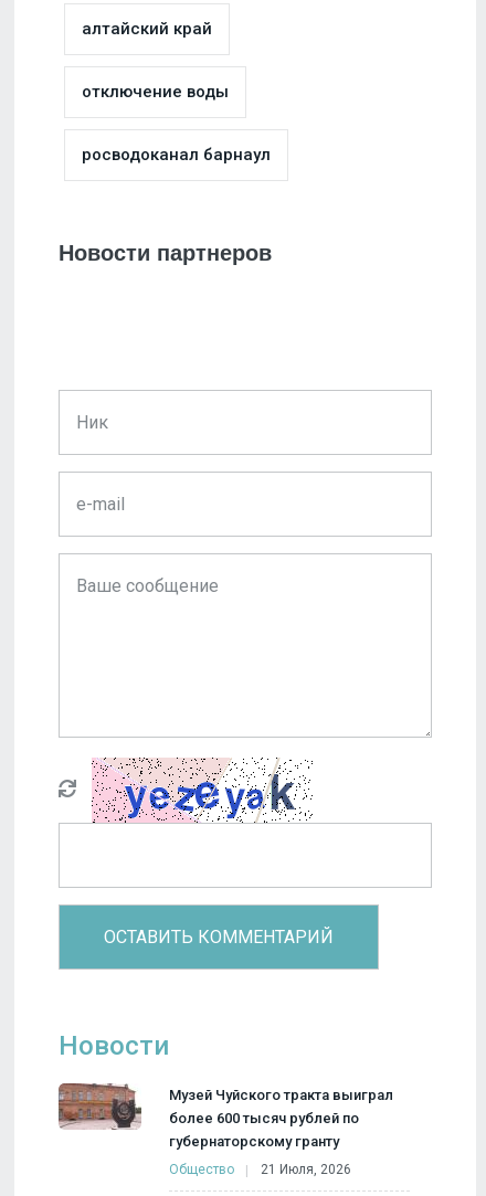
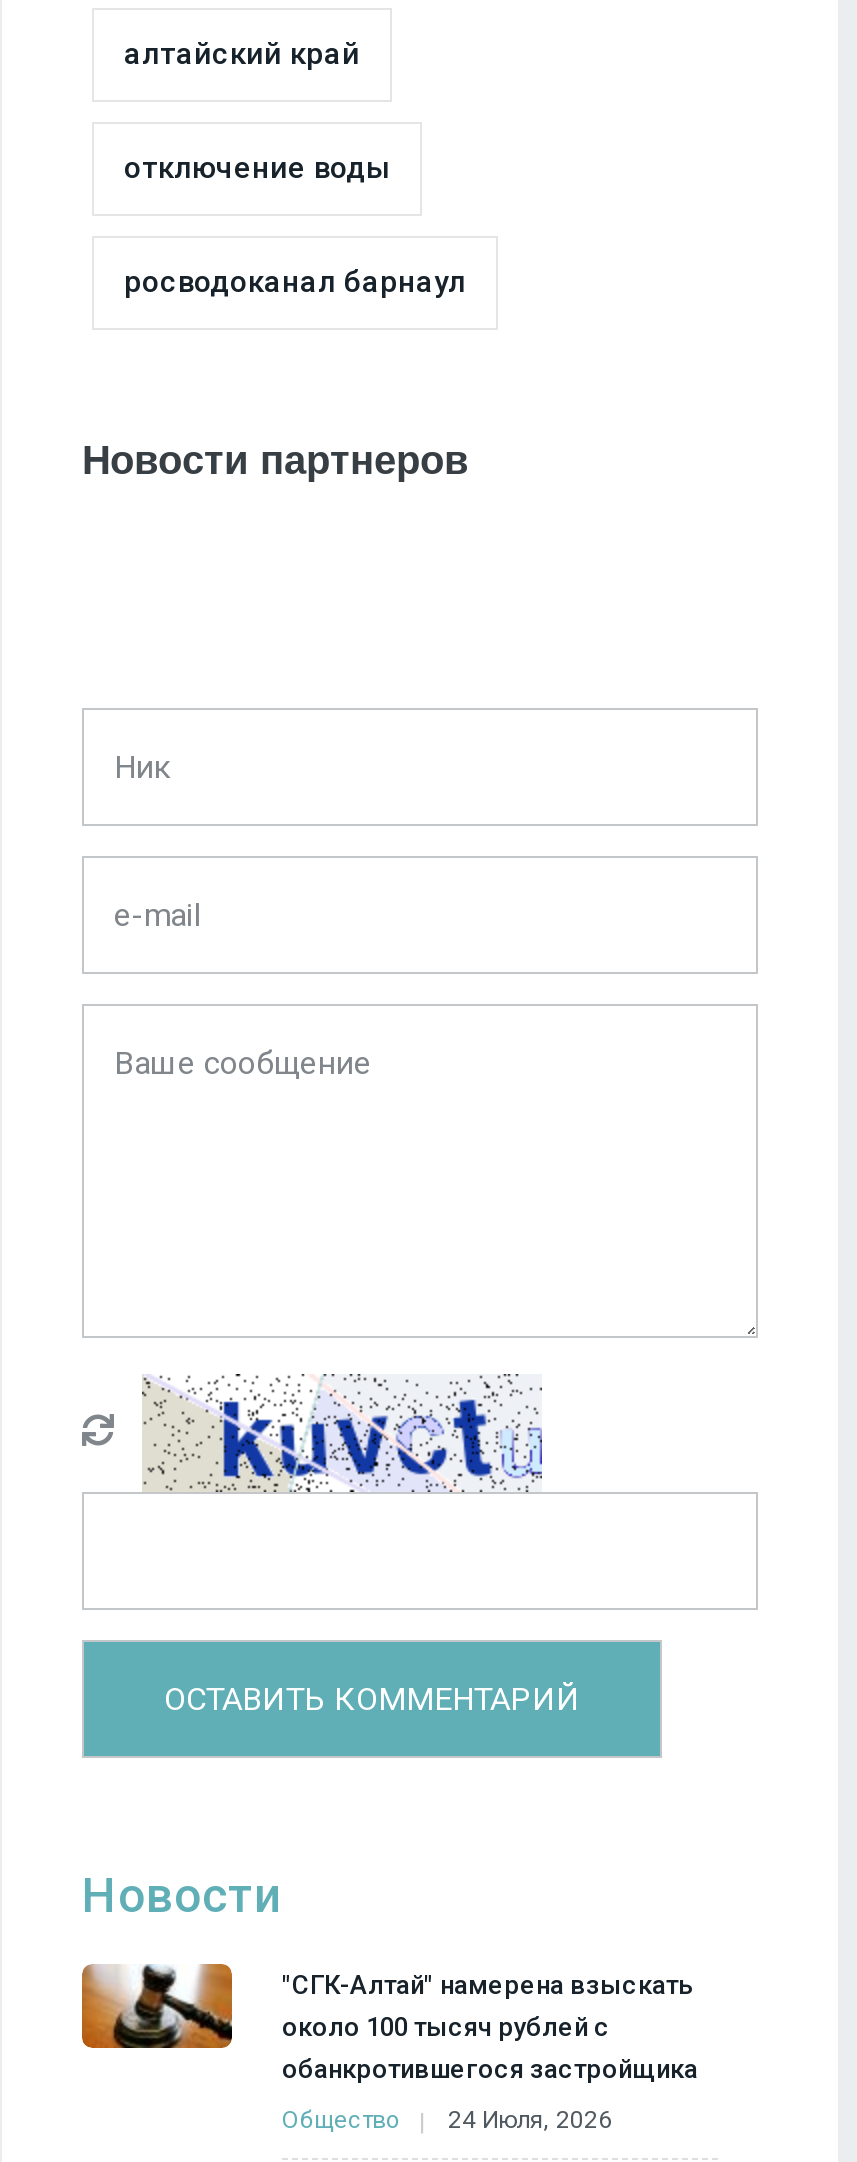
- [image]
+ [image]

- [image]
- Музей Чуйского тракта выиграл
- более 600 тысяч рублей по
- губернаторскому гранту
+ [image]
+ "СГК-Алтай" намерена взыскать
+ около 100 тысяч рублей с
+ обанкротившегося застройщика

- Общество 21 Июля, 2026
+ Общество 24 Июля, 2026
